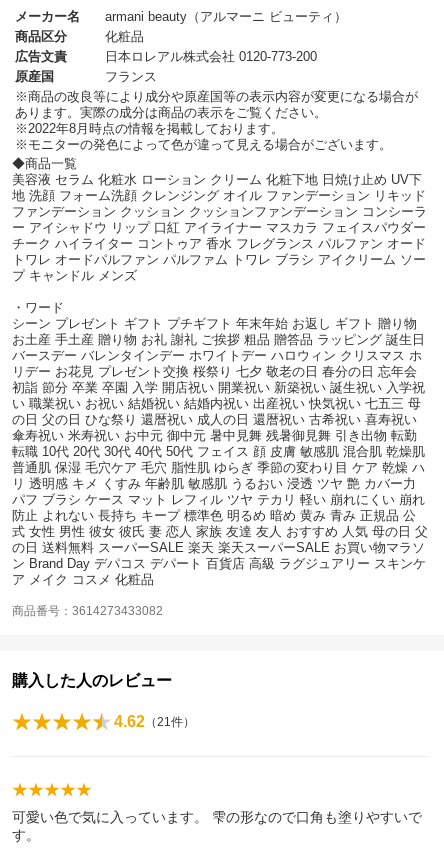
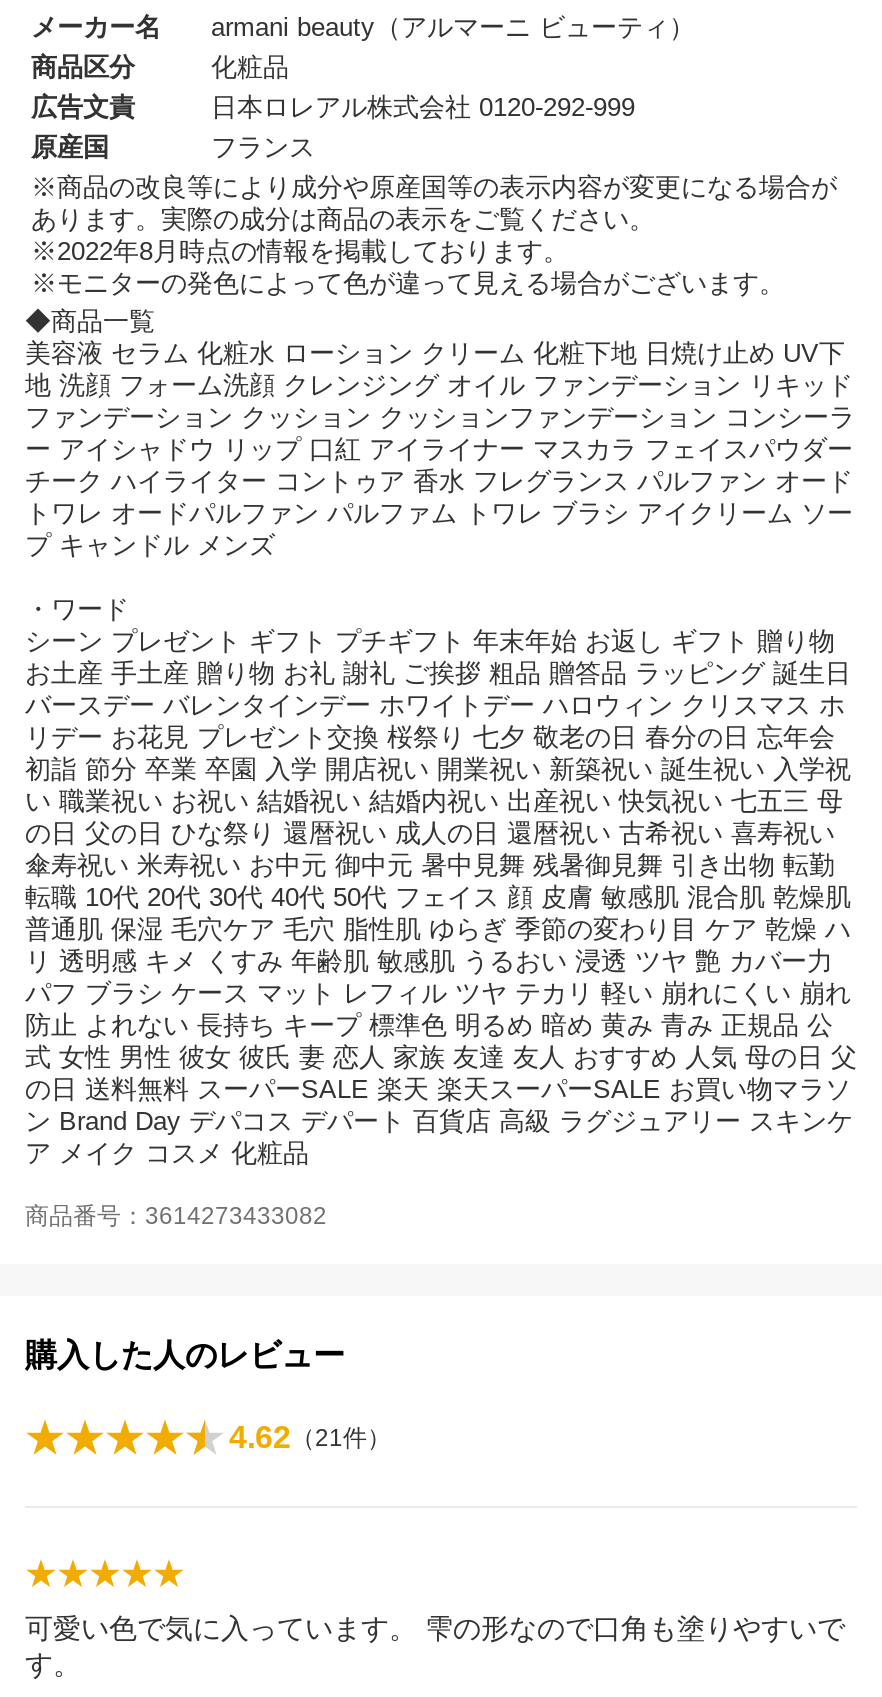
- 日本ロレアル株式会社 0120-773-200
+ 日本ロレアル株式会社 0120-292-999
